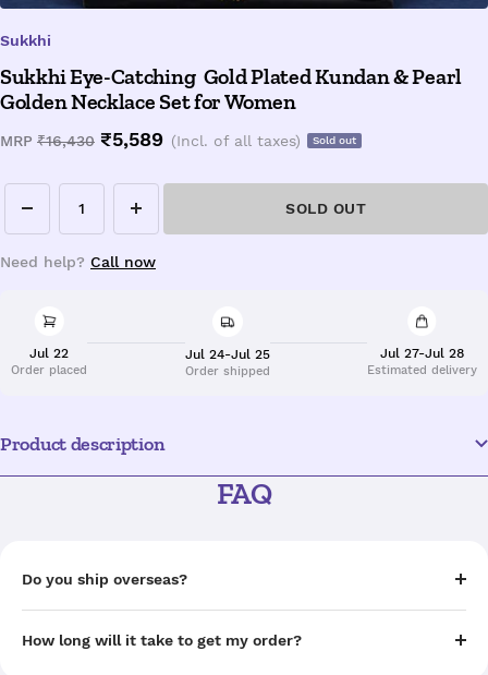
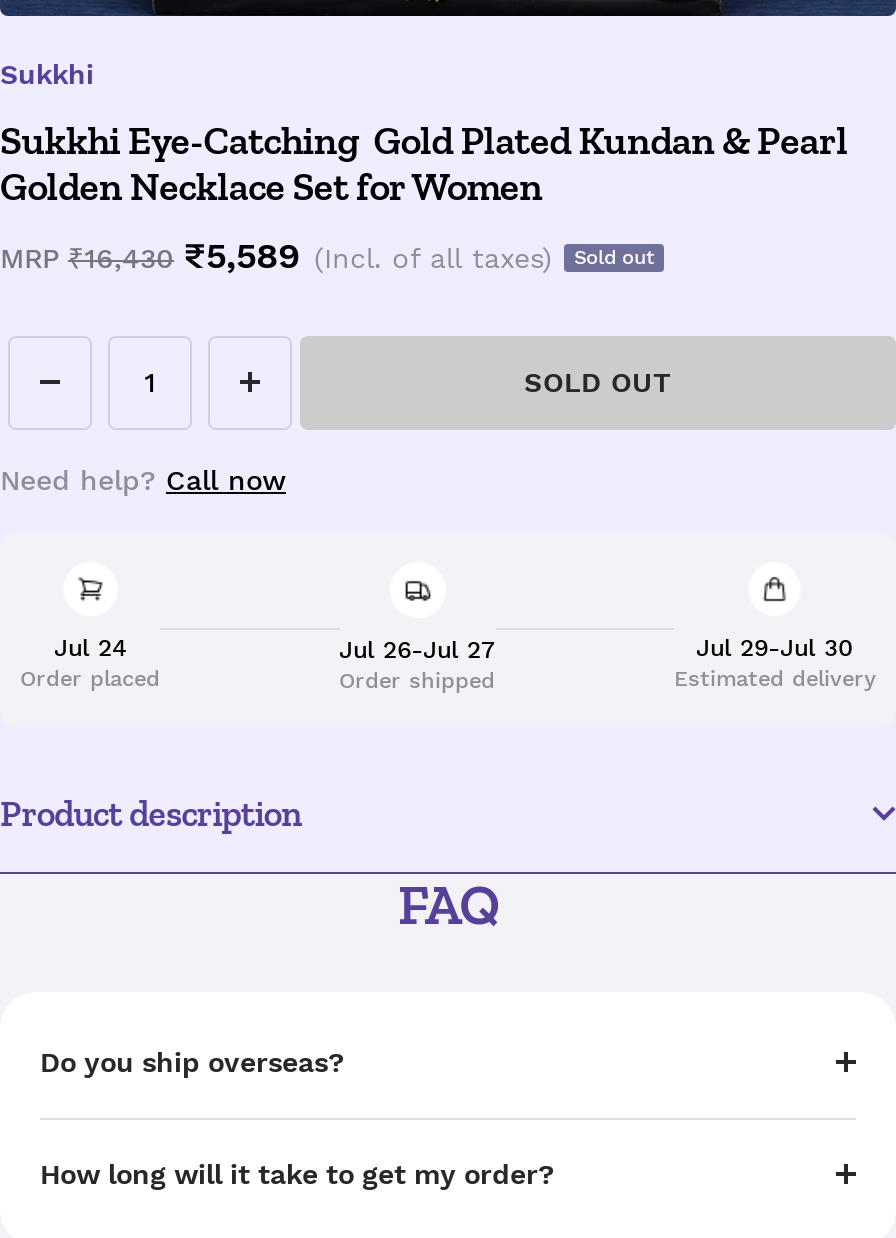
- Jul 22
+ Jul 24

- Jul 24-Jul 25
+ Jul 26-Jul 27

- Jul 27-Jul 28
+ Jul 29-Jul 30
